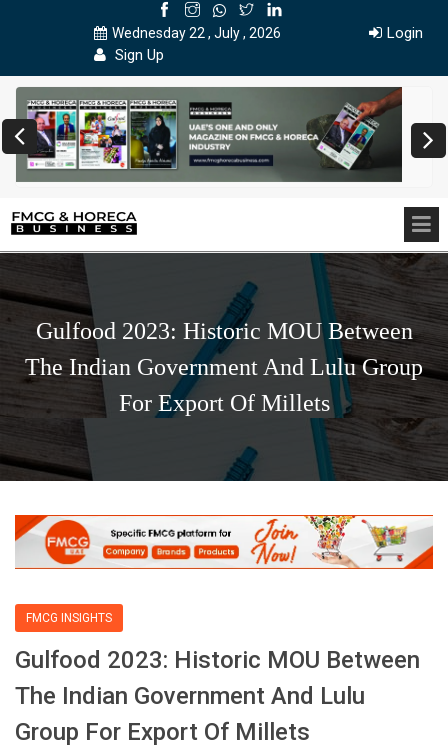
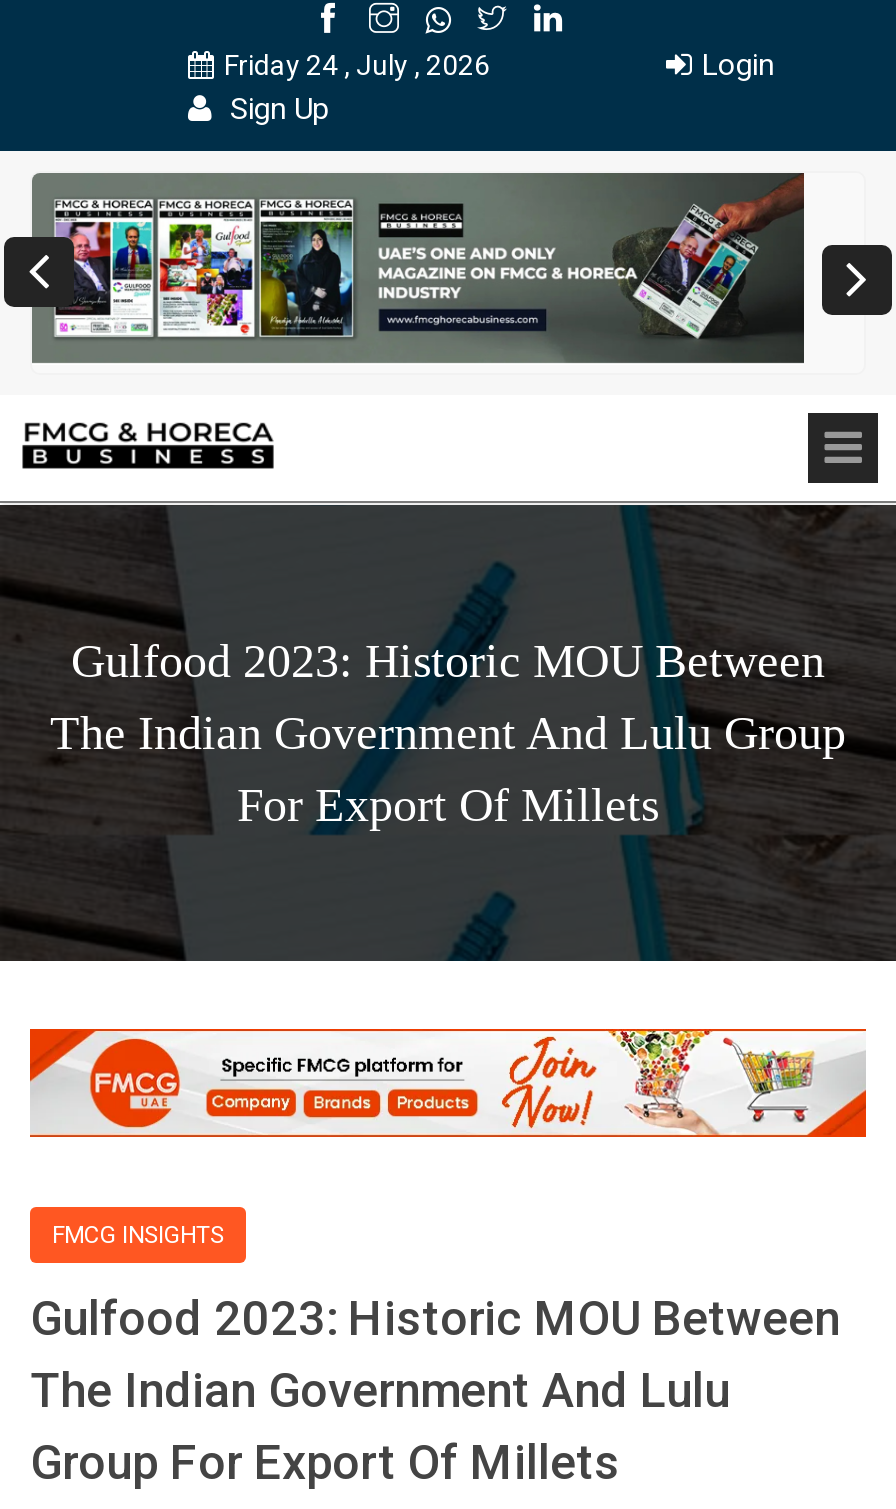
- Wednesday 22 , July , 2026
+ Friday 24 , July , 2026
